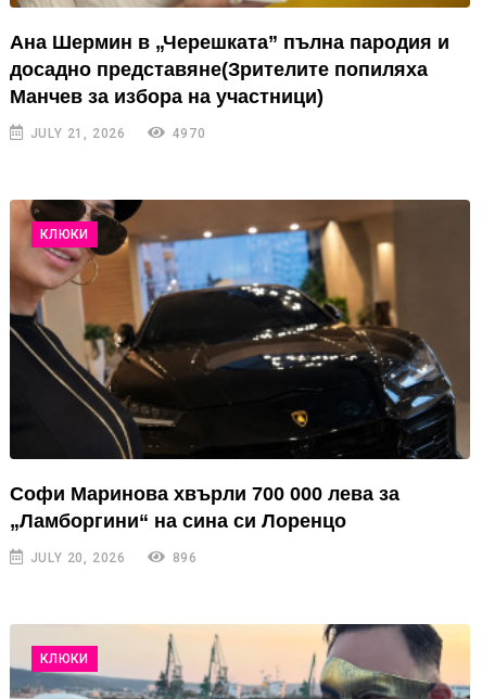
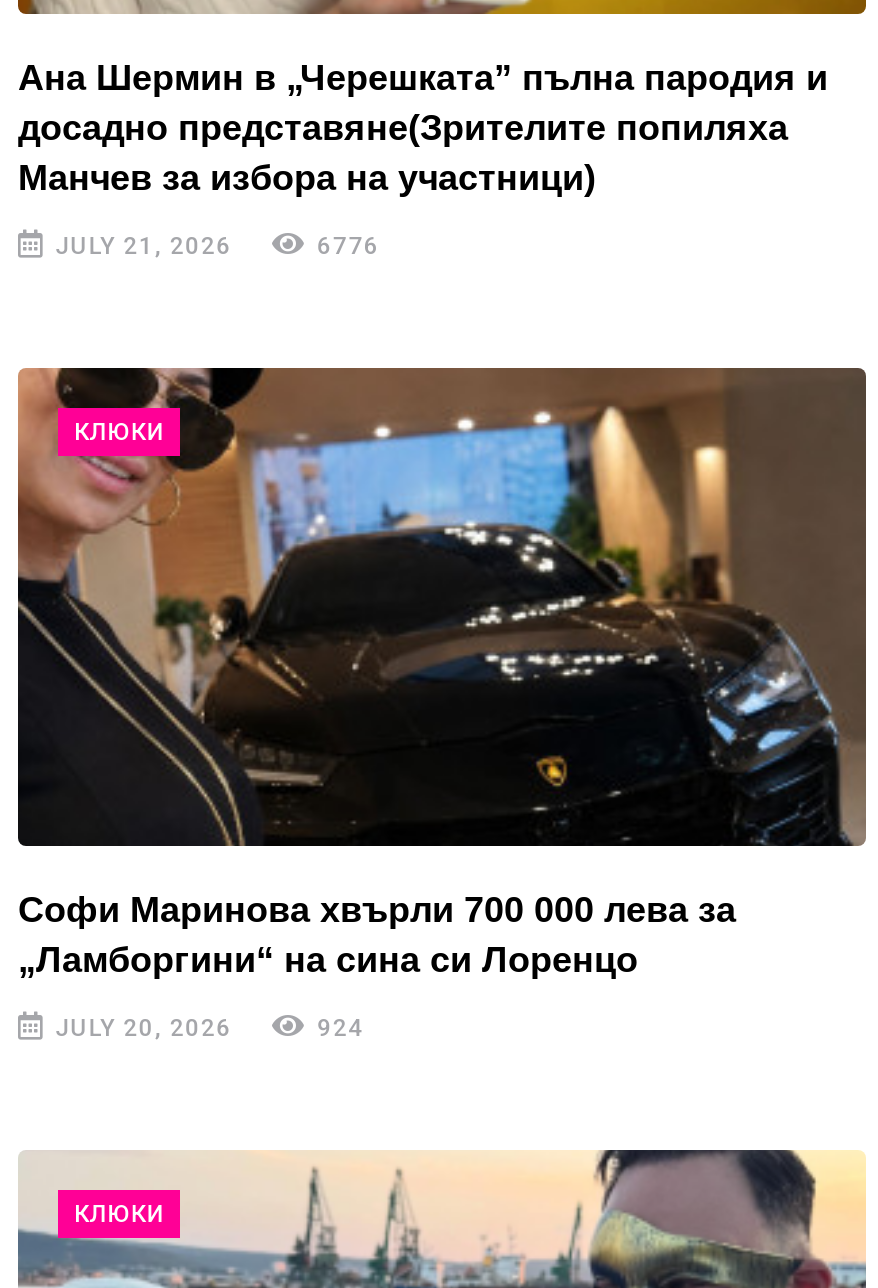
- 4970
+ 6776

- 896
+ 924
